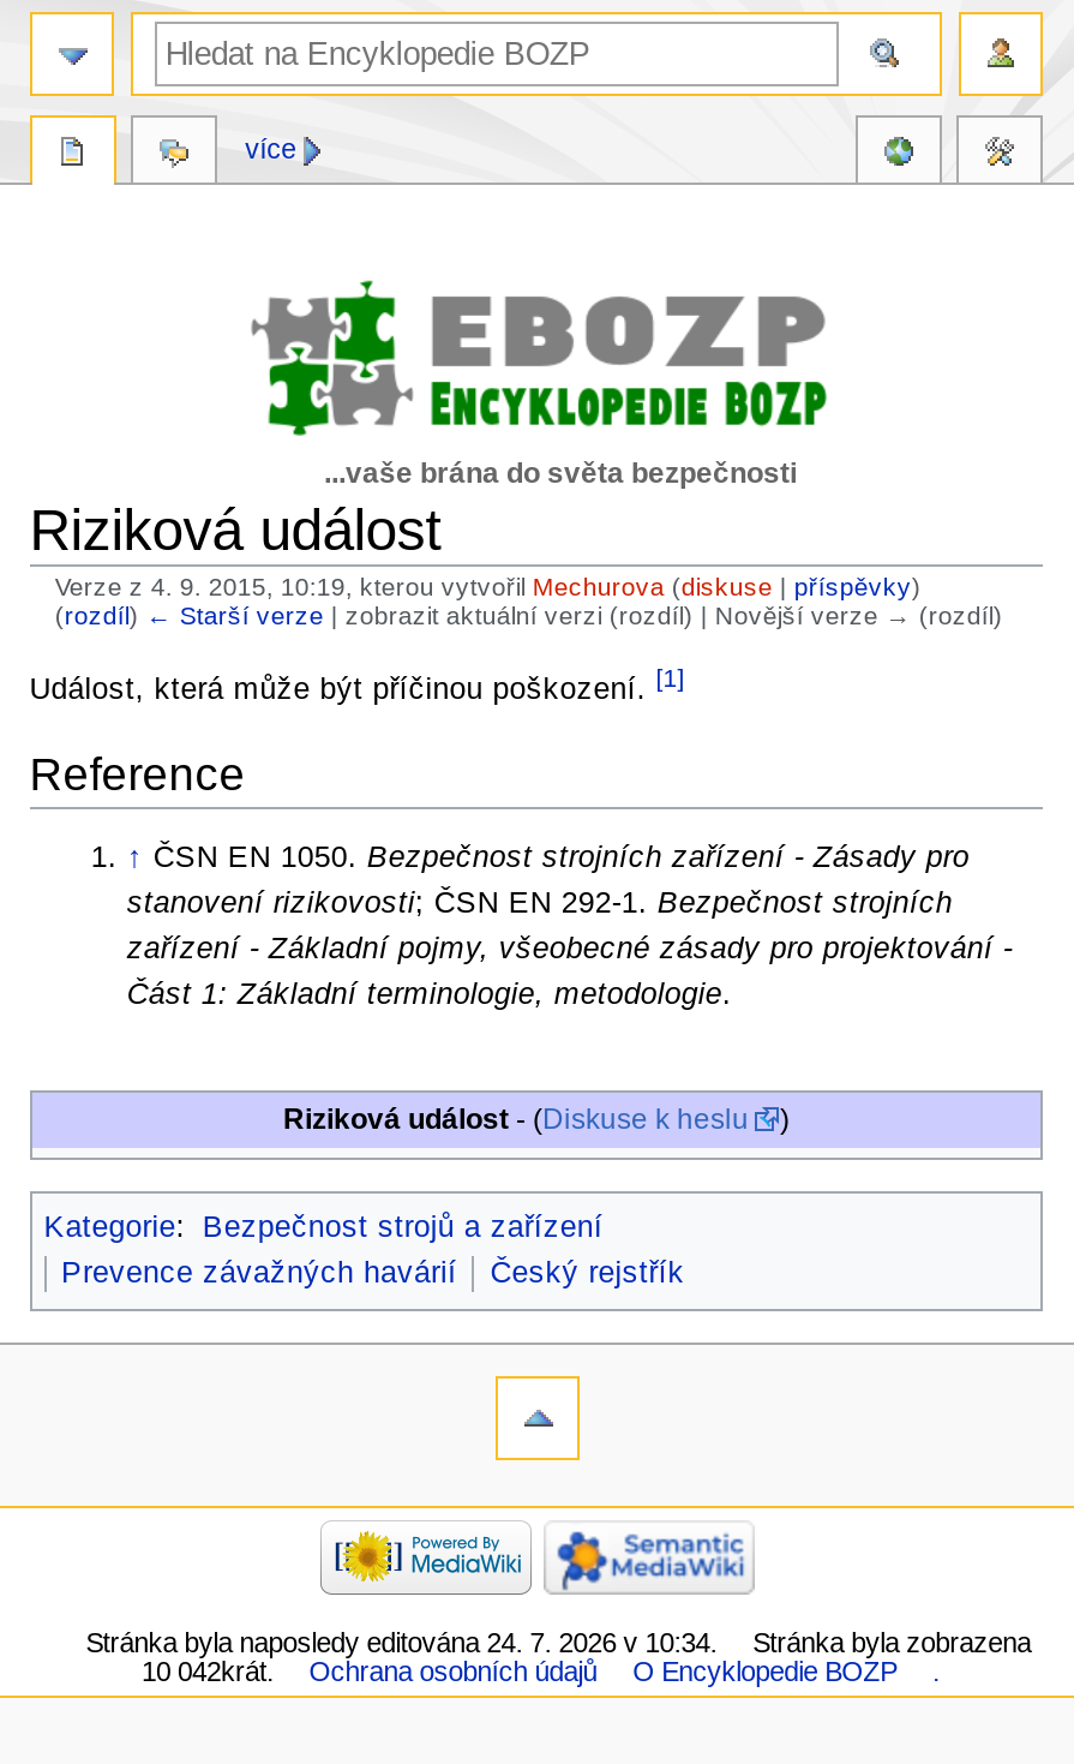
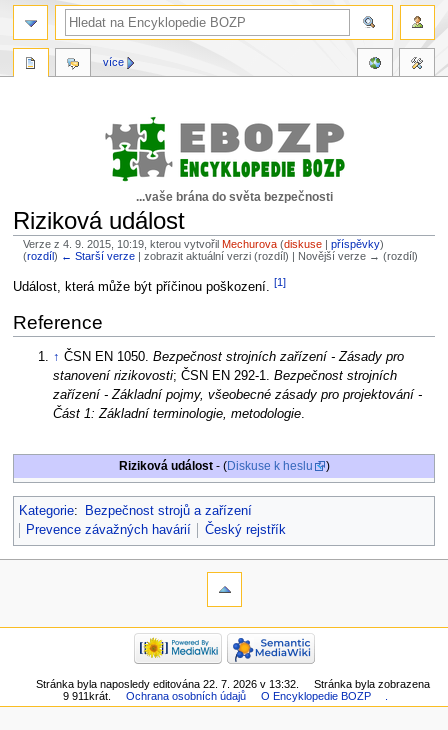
- Stránka byla naposledy editována 24. 7. 2026 v 10:34.
+ Stránka byla naposledy editována 22. 7. 2026 v 13:32.

- 10 042krát.
+ 9 911krát.
